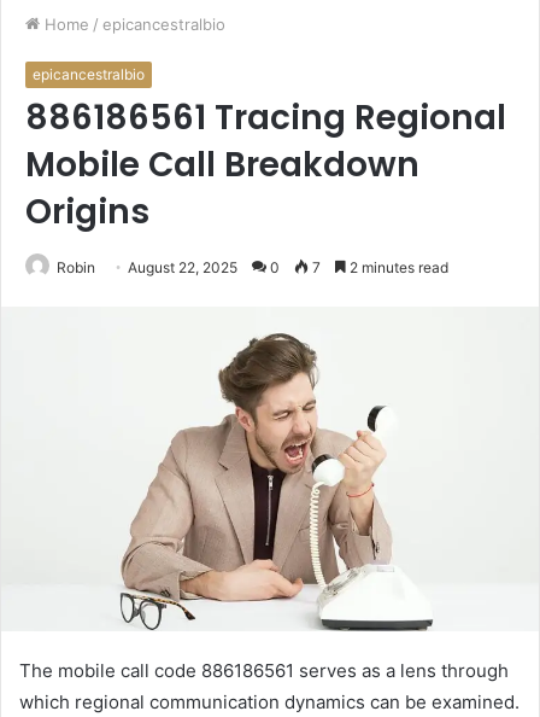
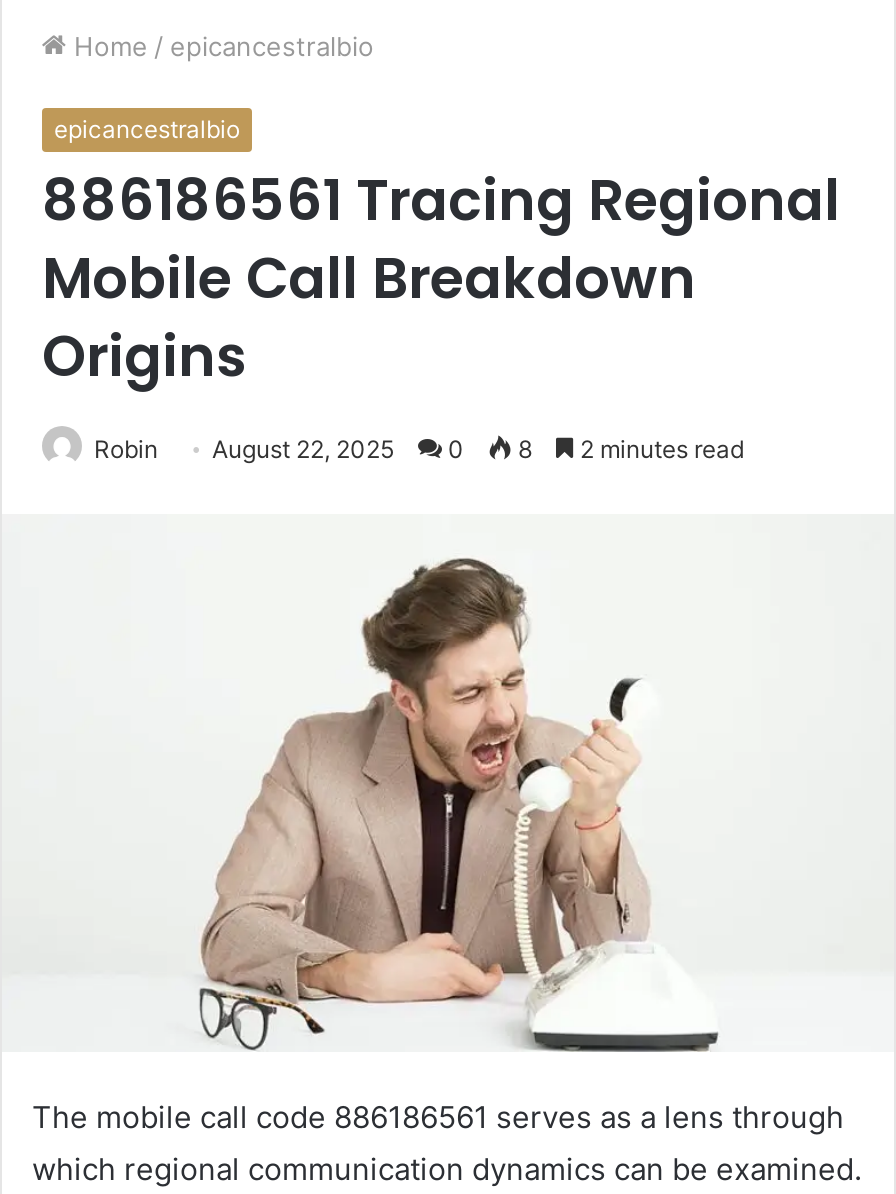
- Robin August 22, 2025 0 7 2 minutes read
+ Robin August 22, 2025 0 8 2 minutes read
